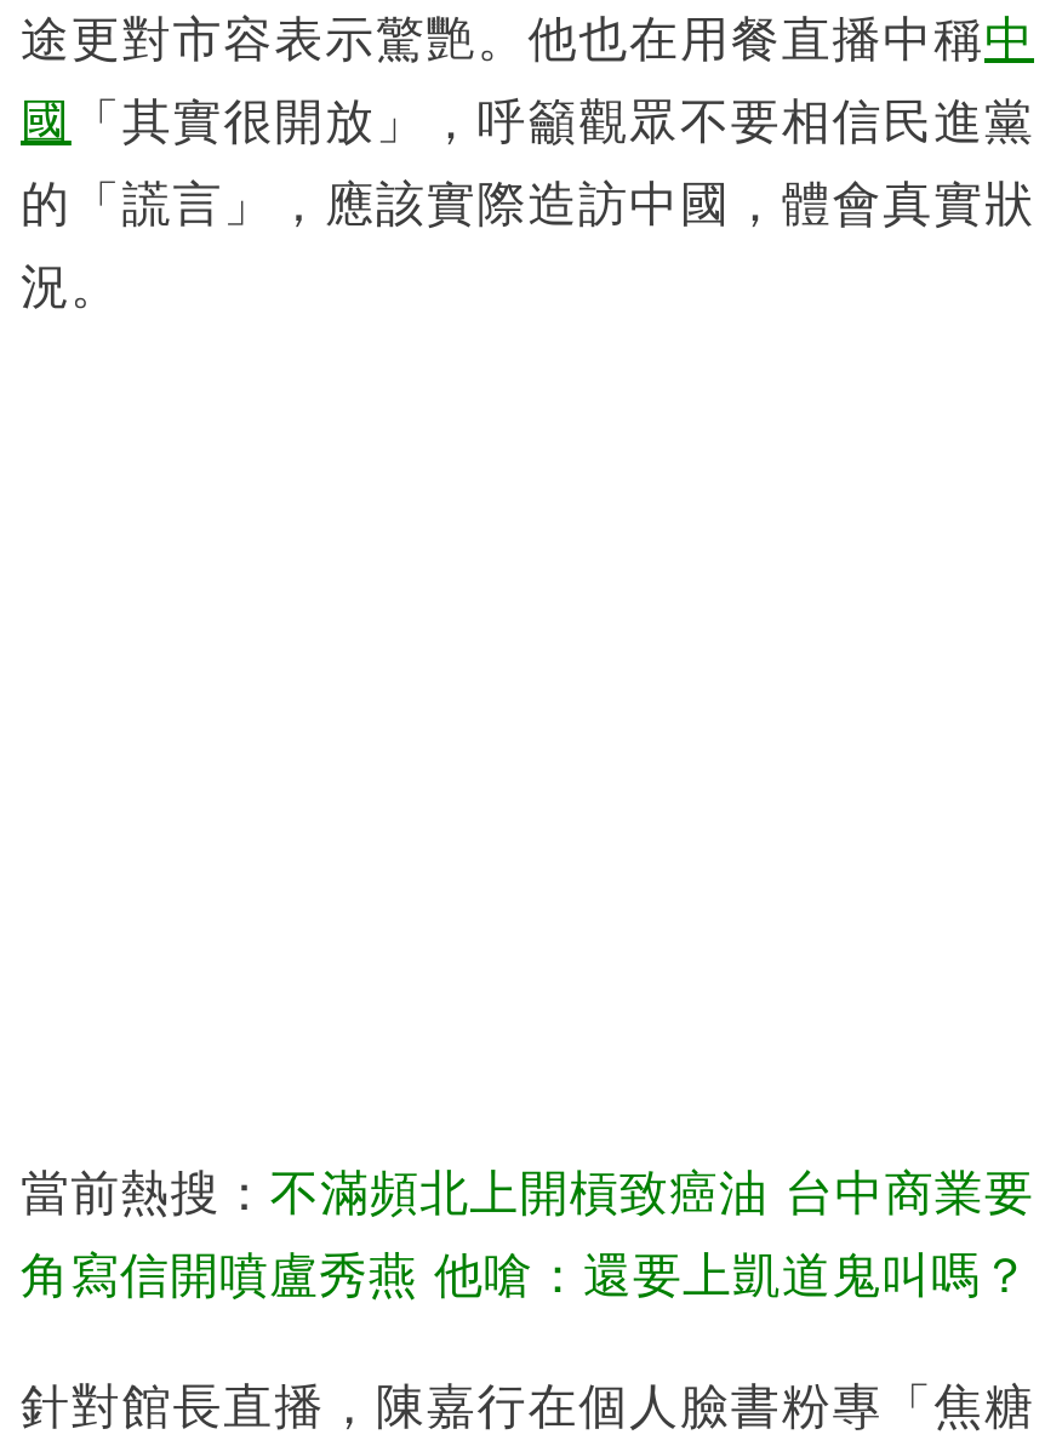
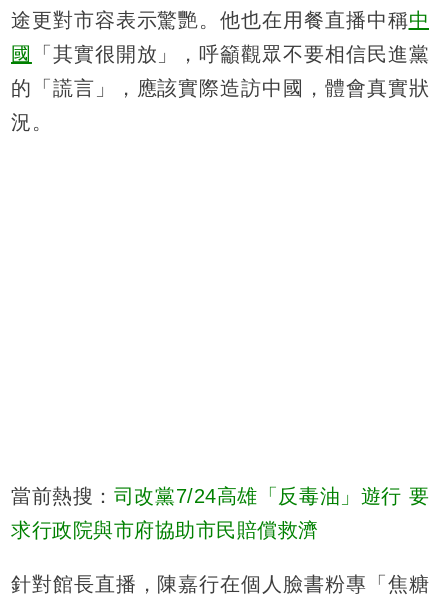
- 當前熱搜：不滿頻北上開槓致癌油 台中商業要
+ 當前熱搜：司改黨7/24高雄「反毒油」遊行 要

- 角寫信開噴盧秀燕 他嗆：還要上凱道鬼叫嗎？
+ 求行政院與市府協助市民賠償救濟
